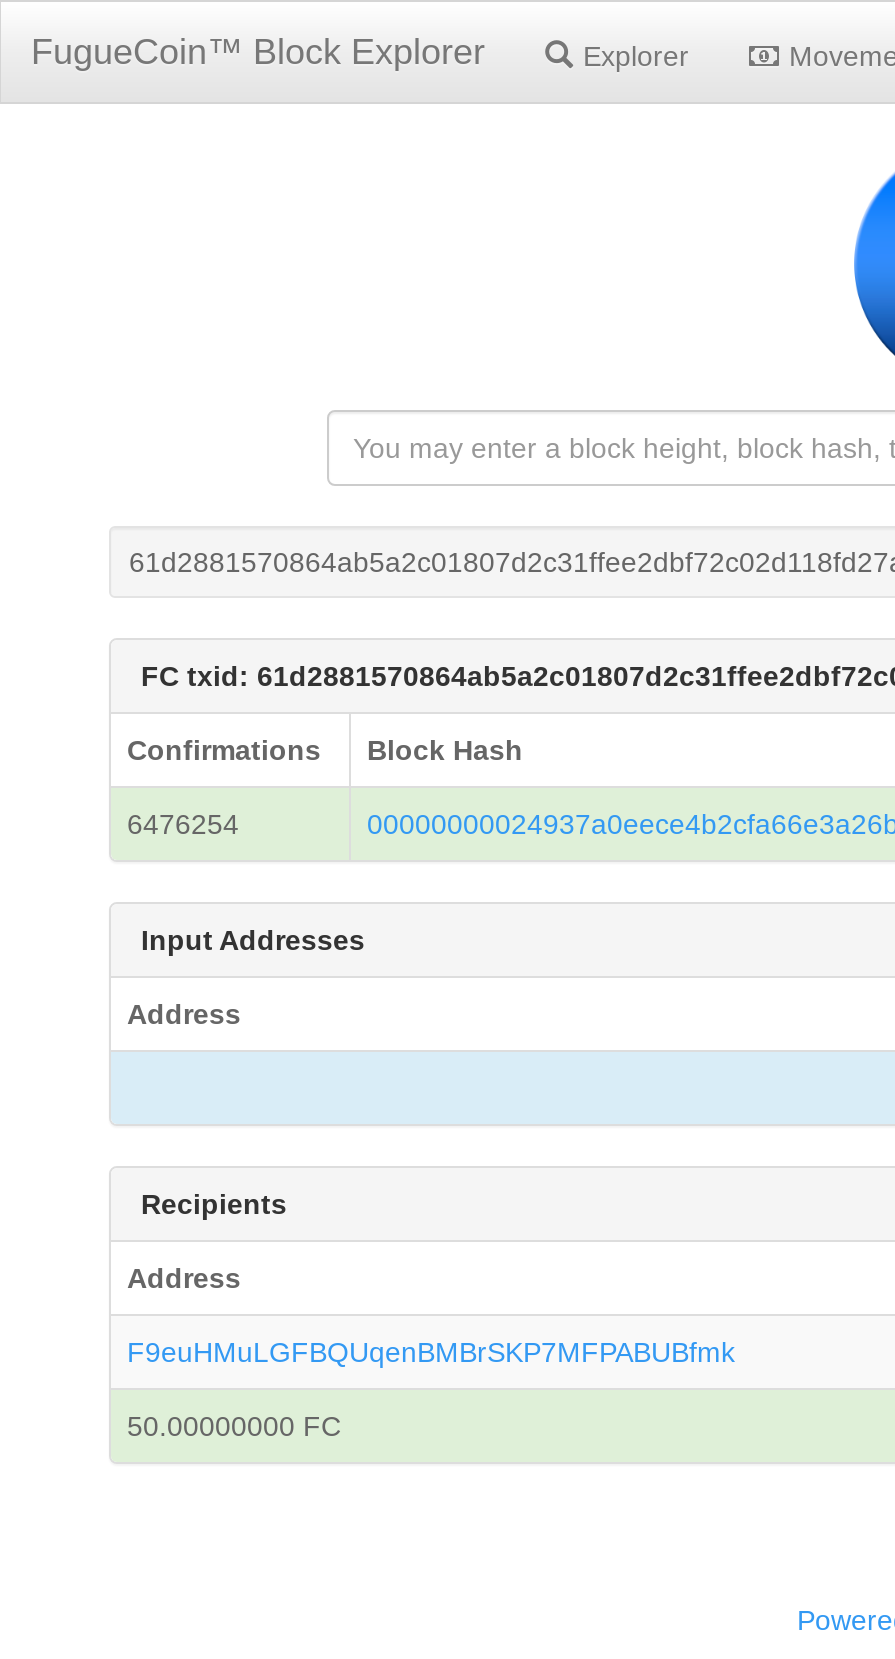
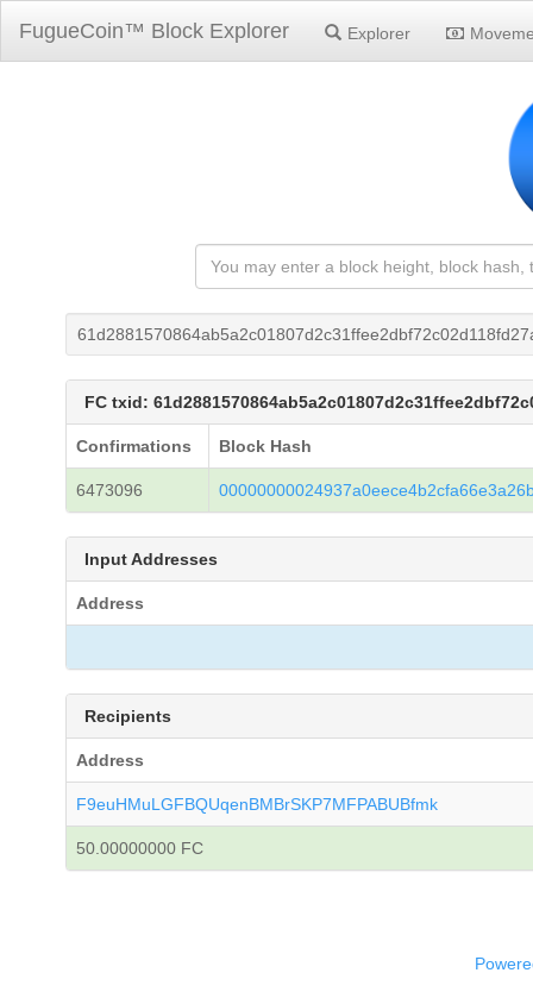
- 6476254
+ 6473096
